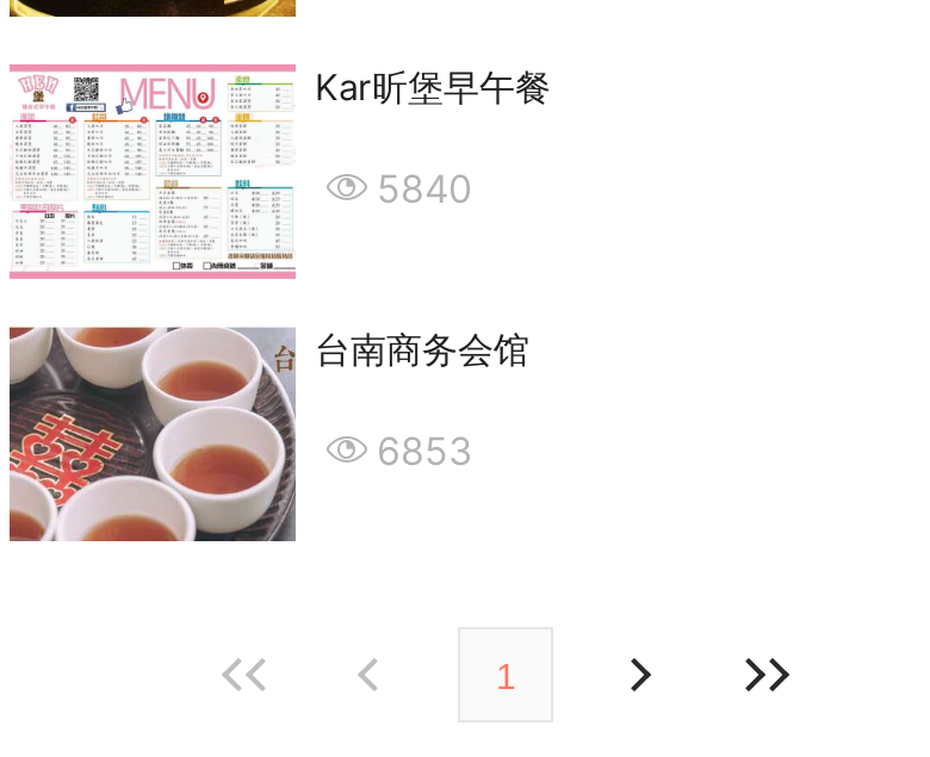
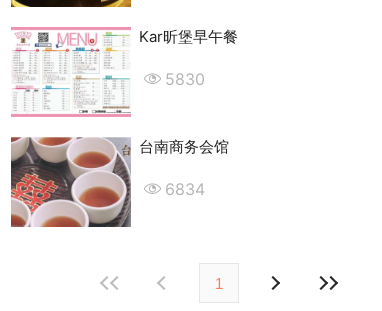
- 5840
+ 5830

- 6853
+ 6834
